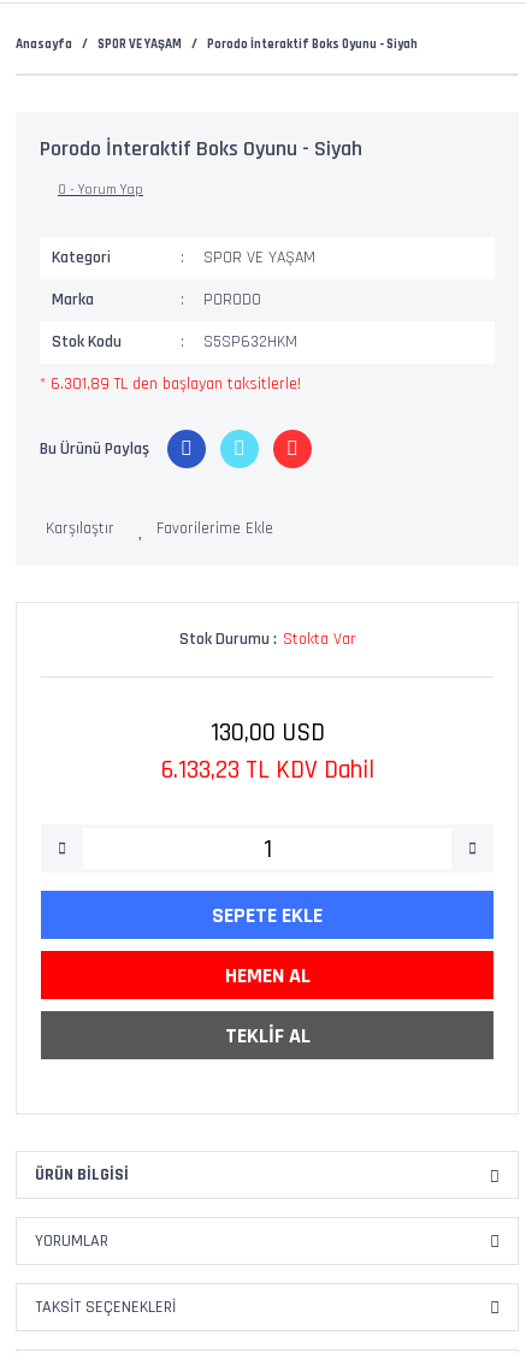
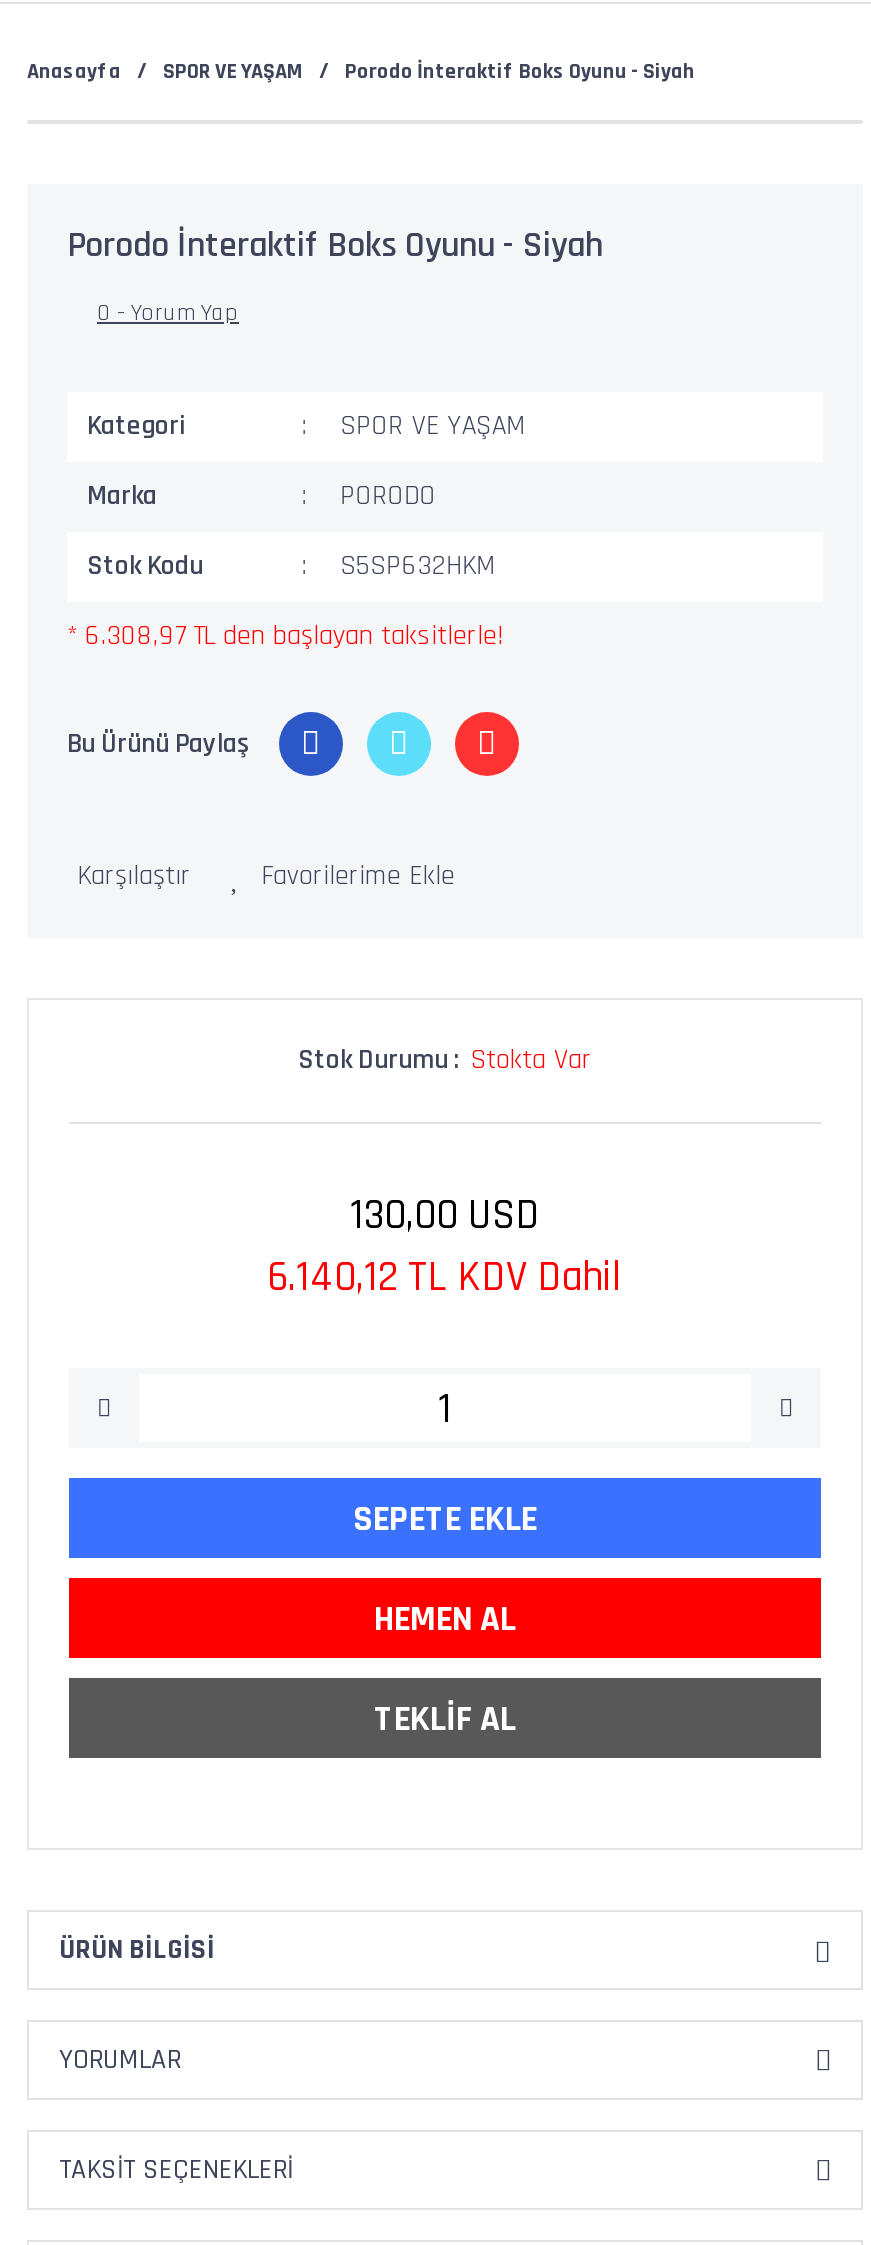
- * 6.301,89 TL den başlayan taksitlerle!
+ * 6.308,97 TL den başlayan taksitlerle!

- 6.133,23 TL KDV Dahil
+ 6.140,12 TL KDV Dahil
